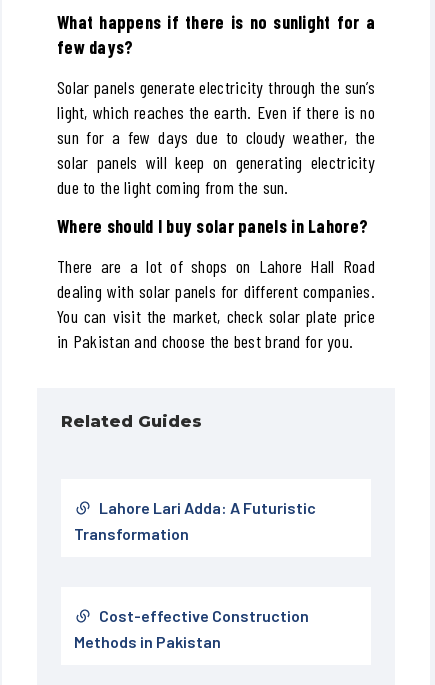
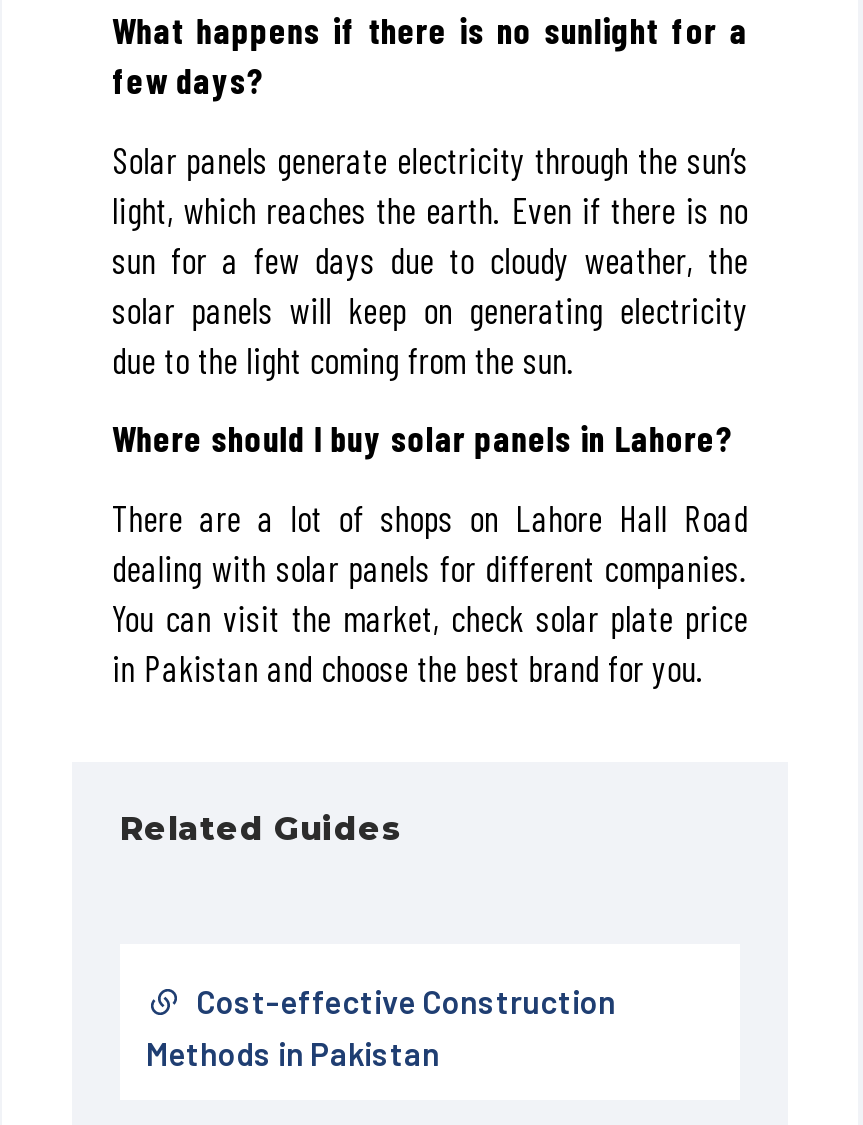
- Lahore Lari Adda: A Futuristic
- Transformation
